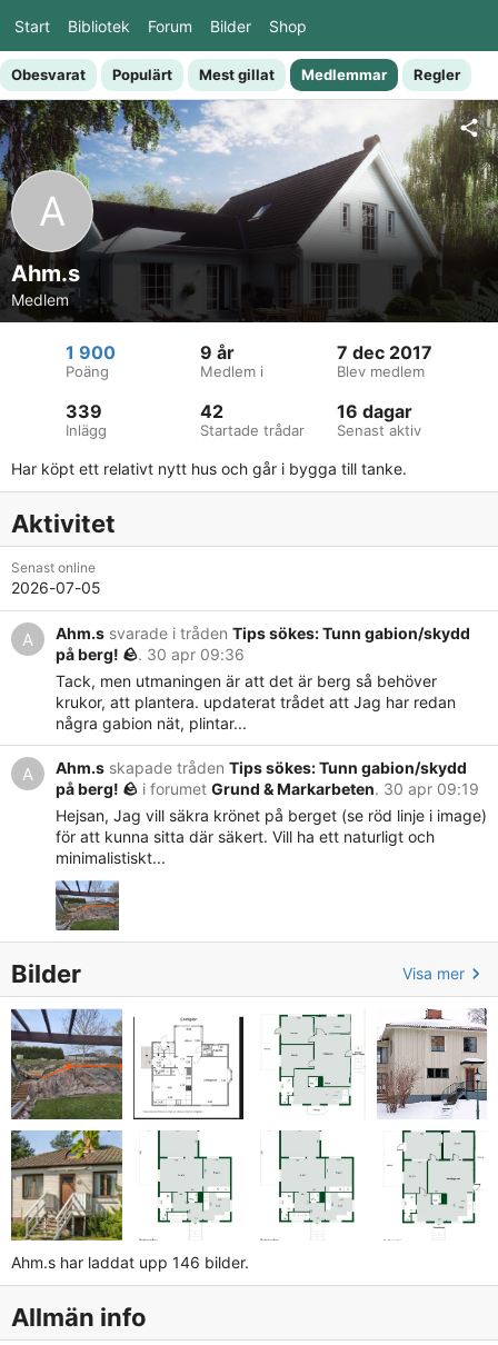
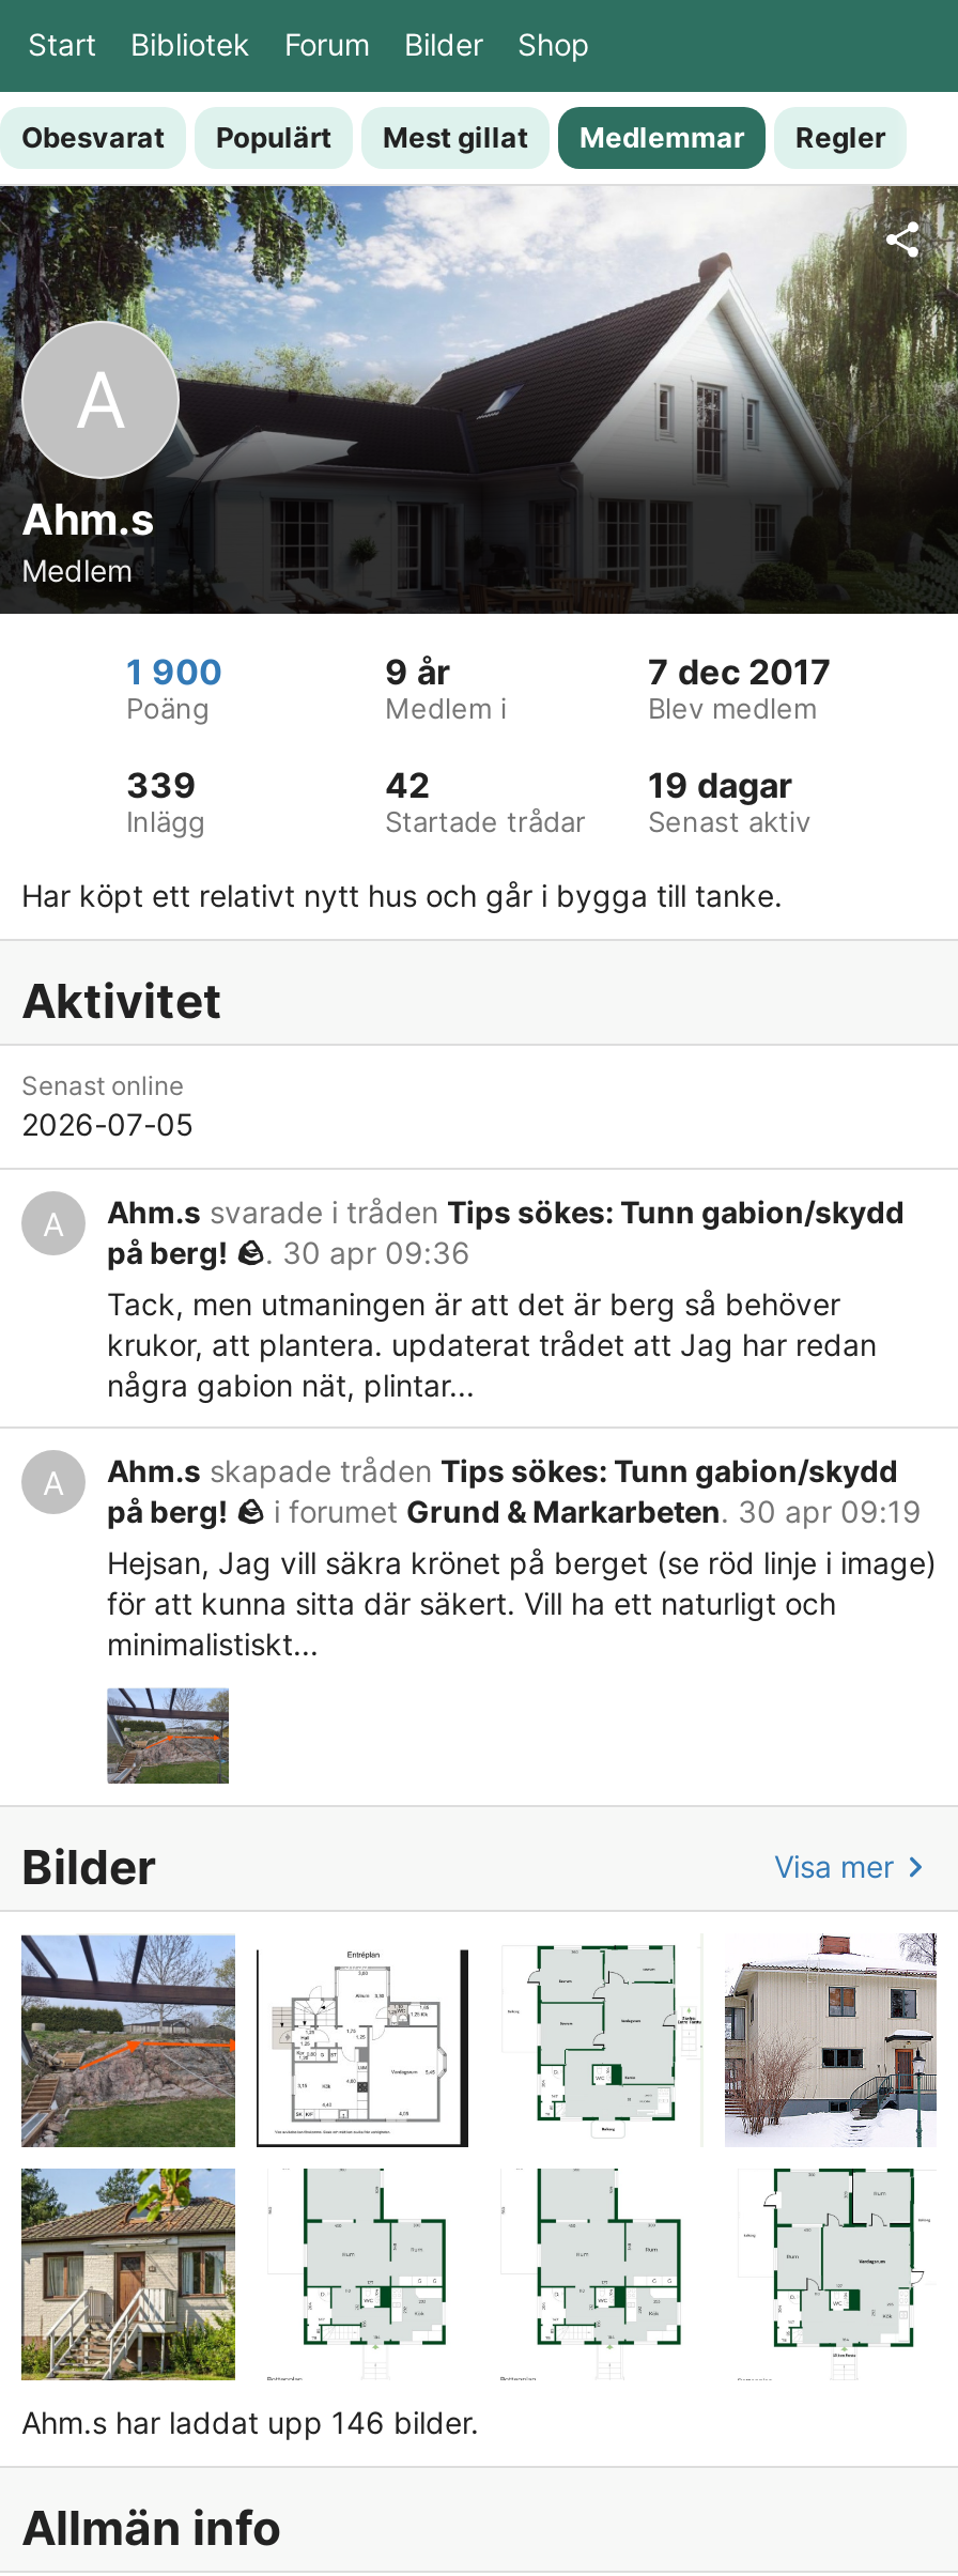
- 16 dagar
+ 19 dagar
